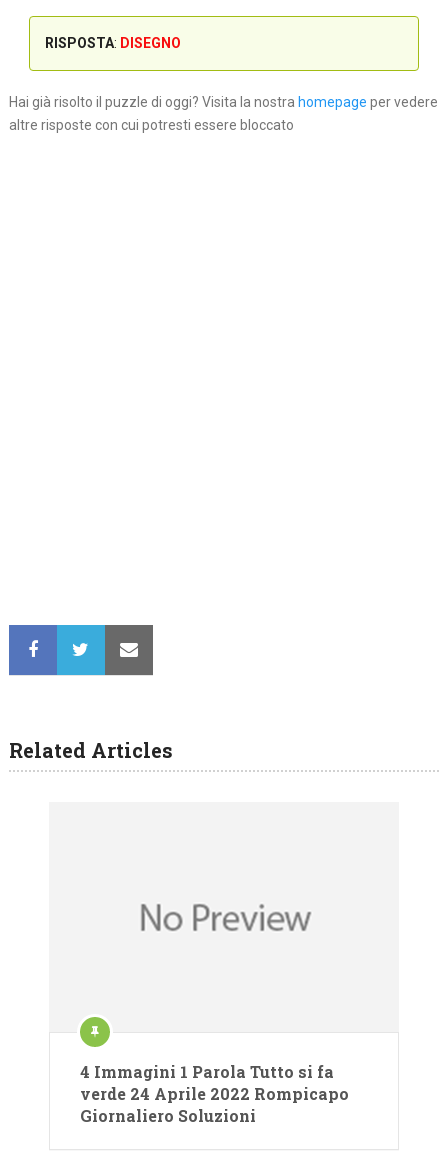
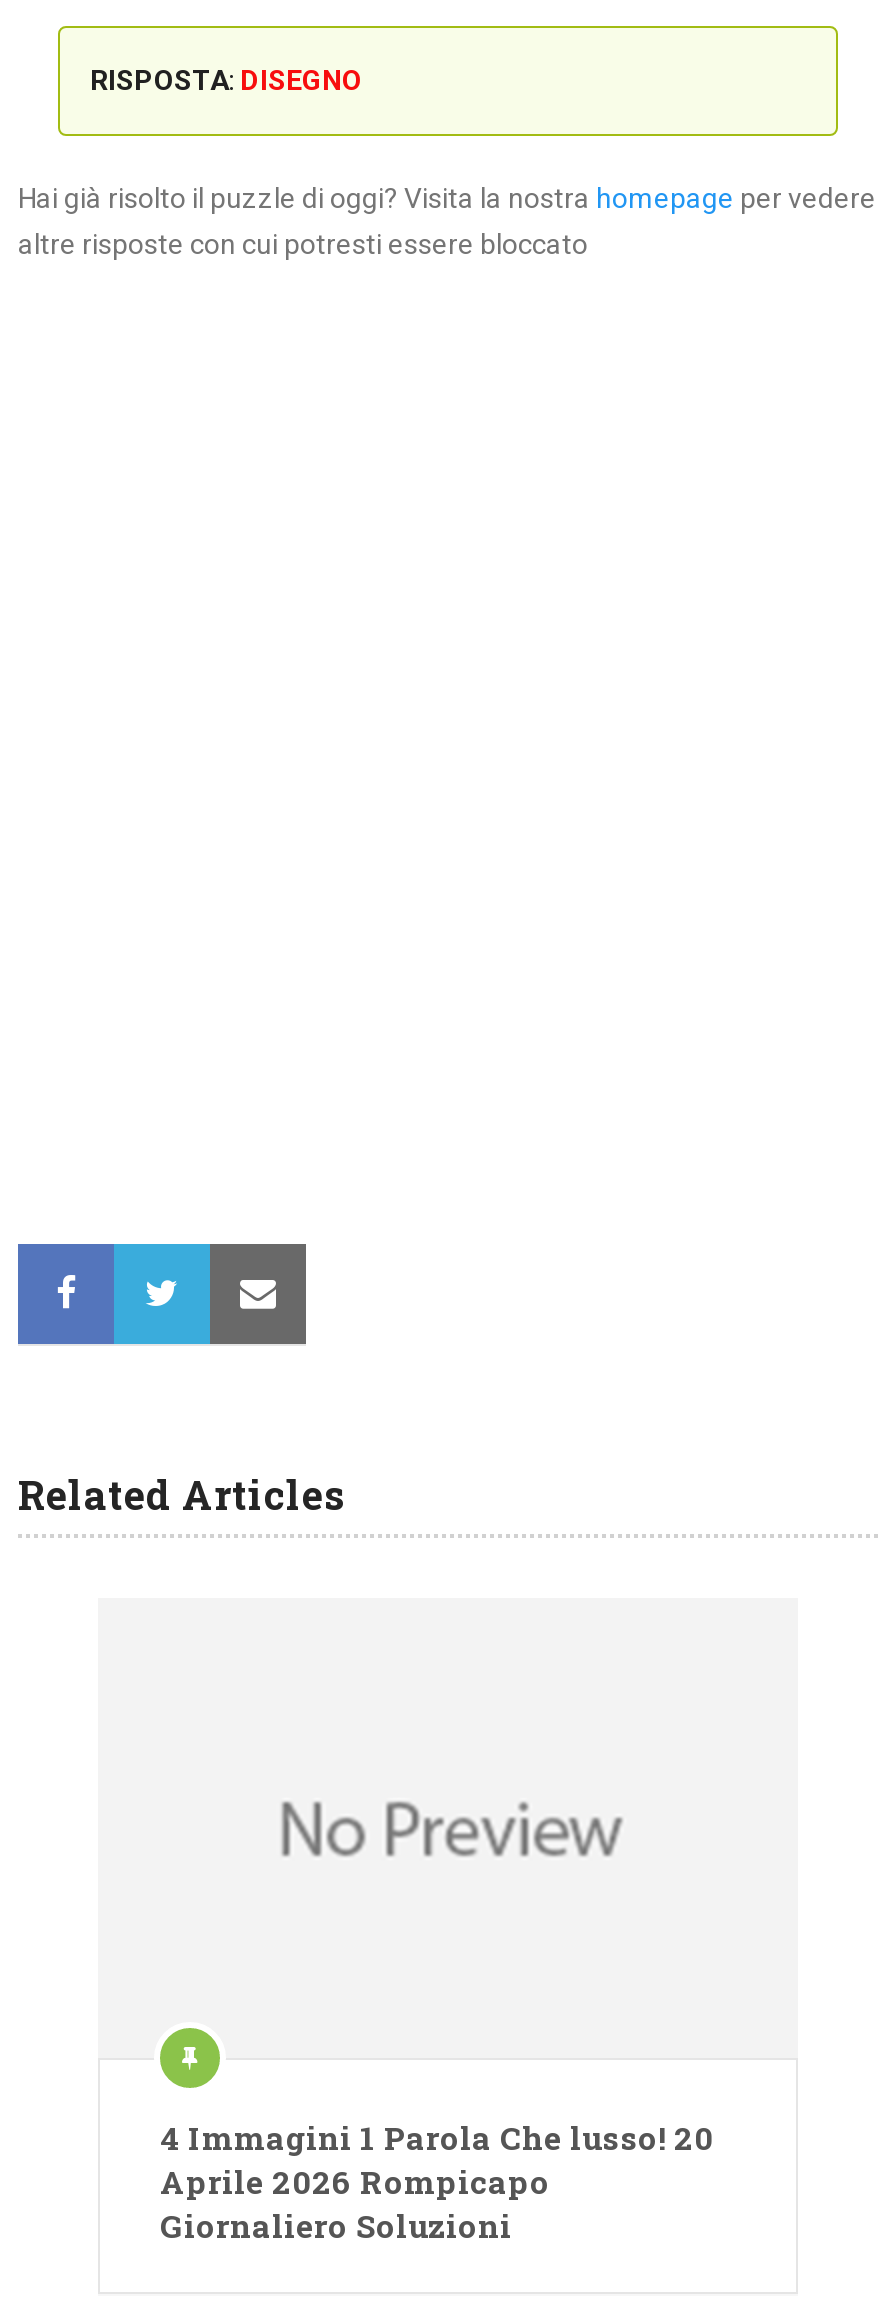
- 4 Immagini 1 Parola Tutto si fa
- verde 24 Aprile 2022 Rompicapo
+ 4 Immagini 1 Parola Che lusso! 20
+ Aprile 2026 Rompicapo
